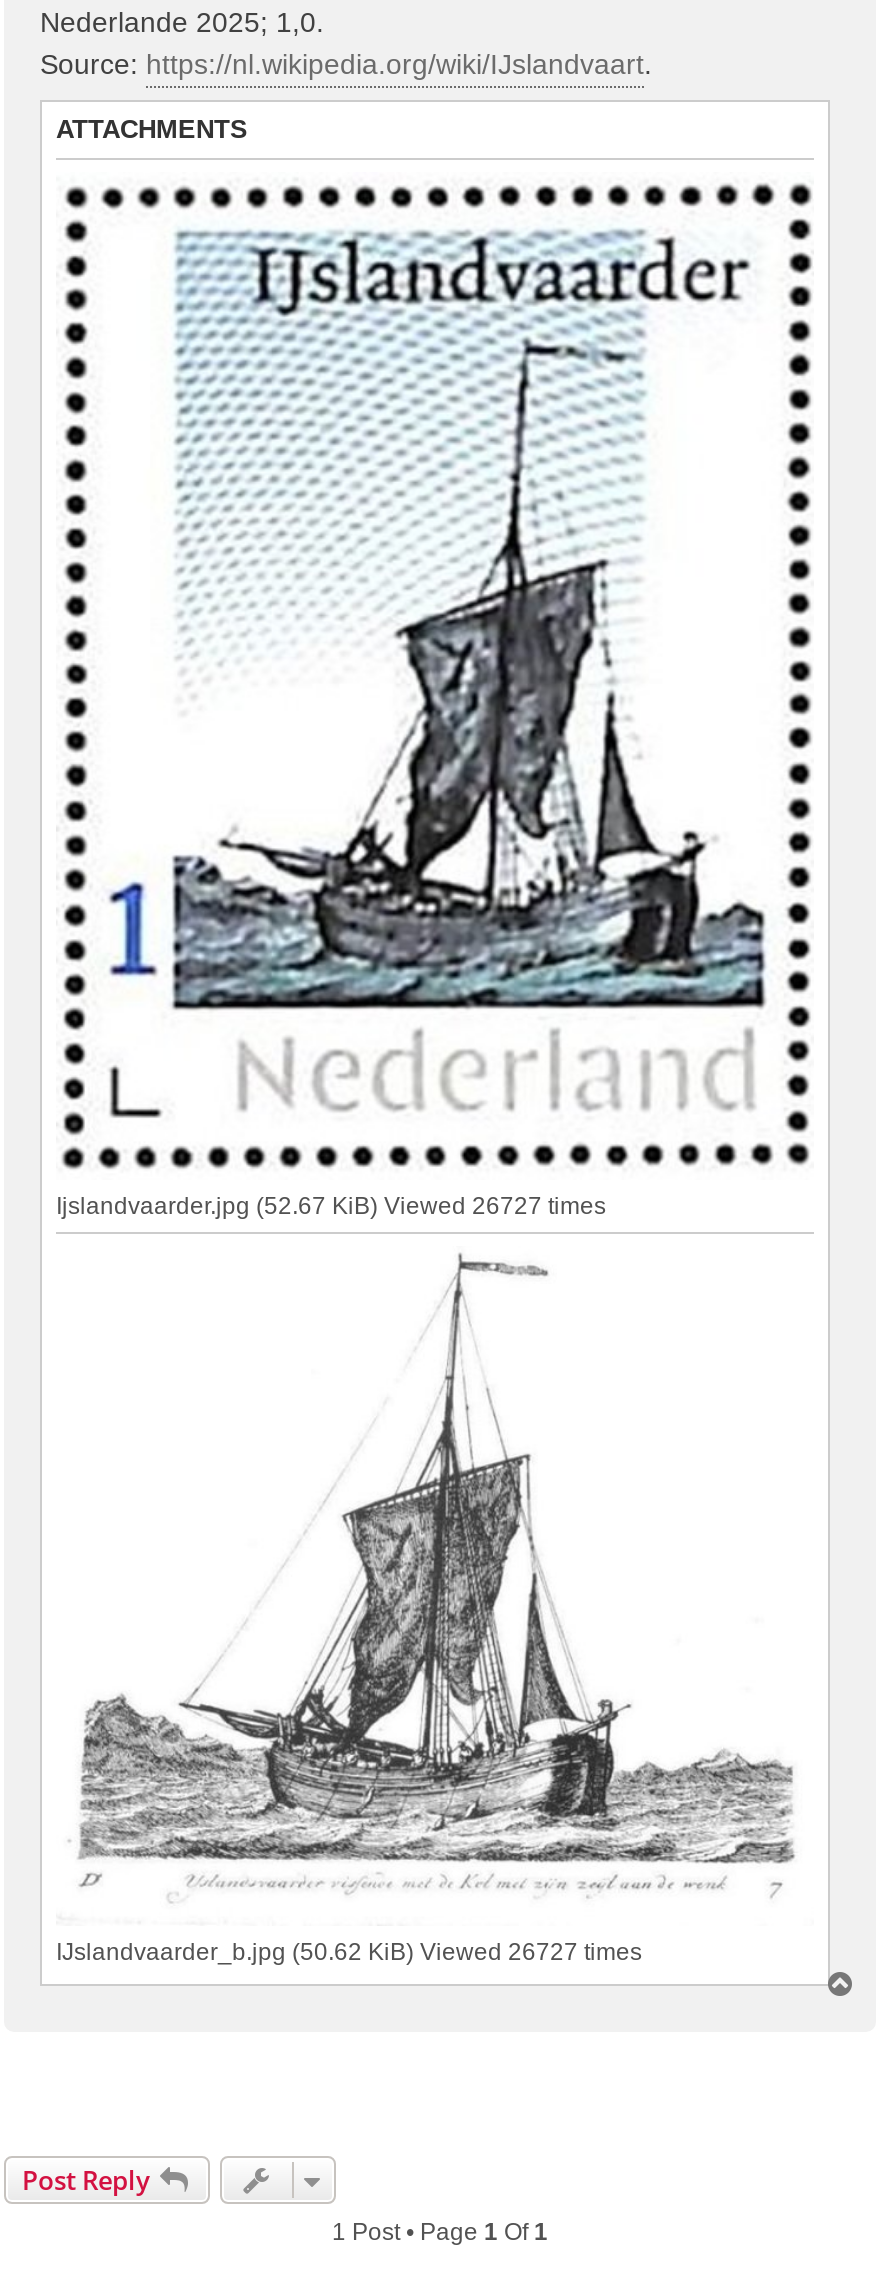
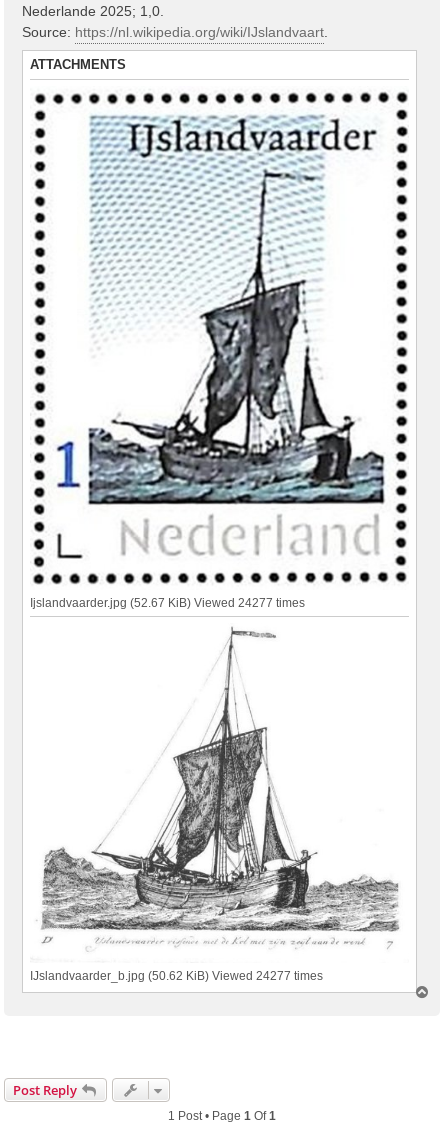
- Ijslandvaarder.jpg (52.67 KiB) Viewed 26727 times
+ Ijslandvaarder.jpg (52.67 KiB) Viewed 24277 times

- IJslandvaarder_b.jpg (50.62 KiB) Viewed 26727 times
+ IJslandvaarder_b.jpg (50.62 KiB) Viewed 24277 times
